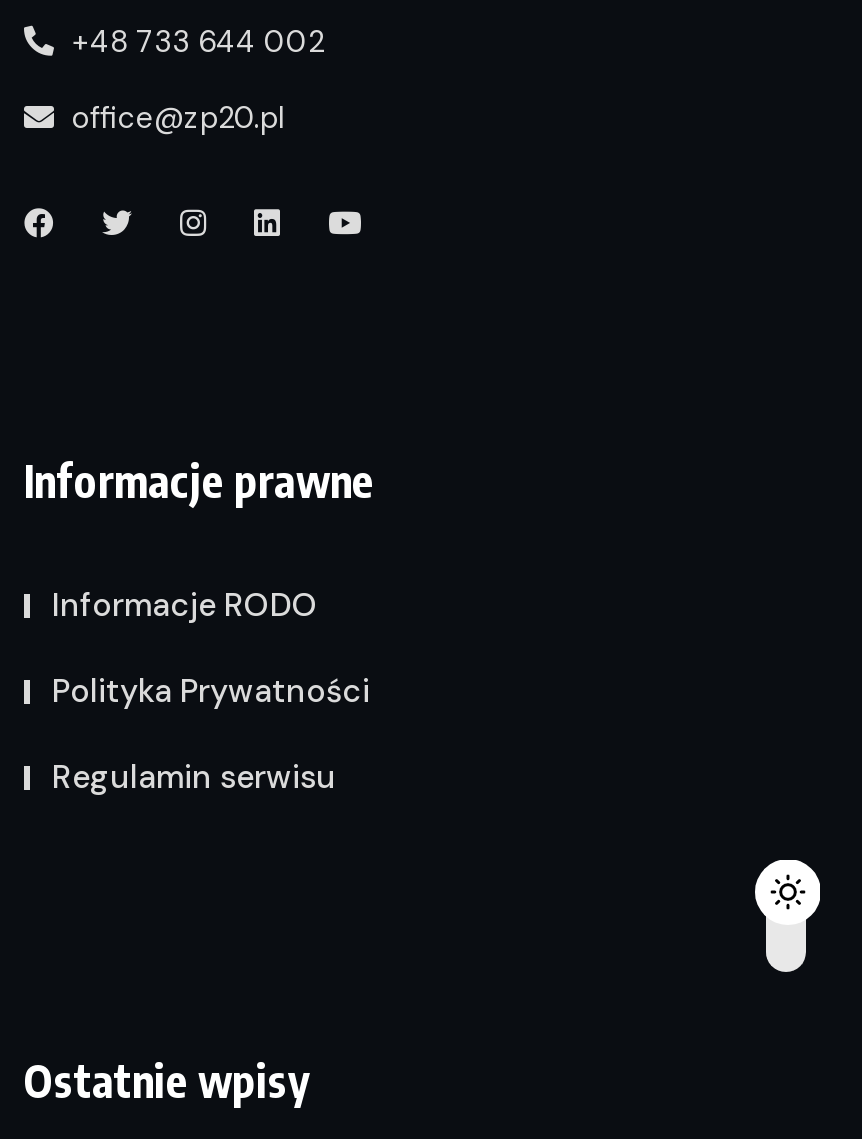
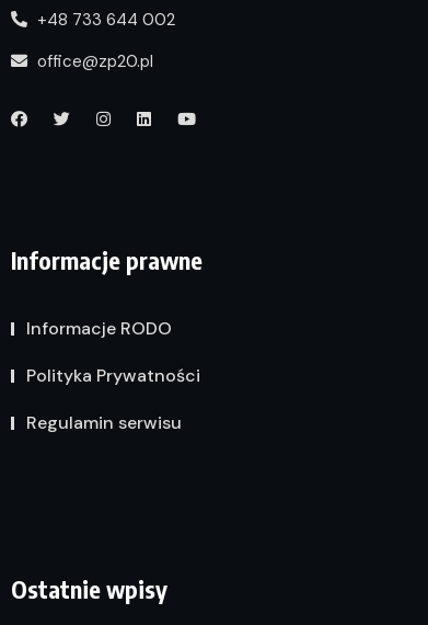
- [image]
